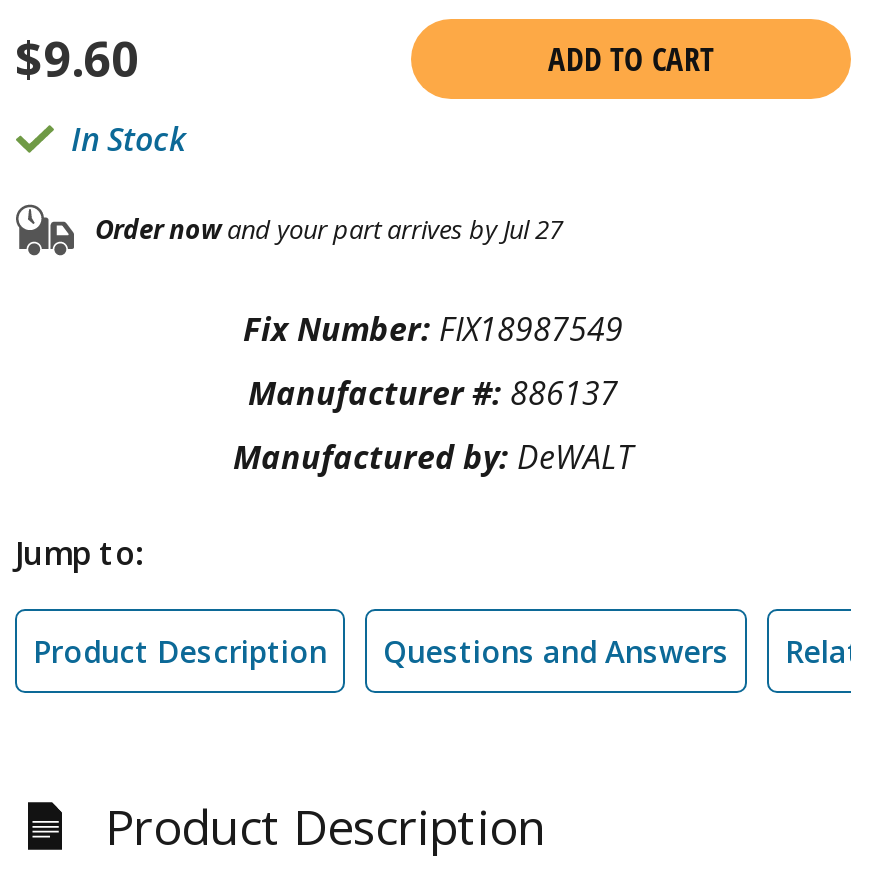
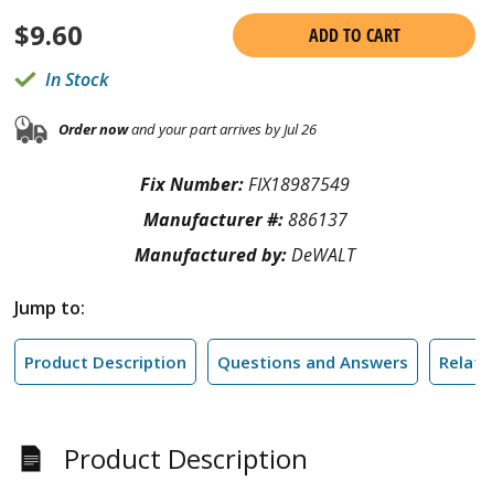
- Order nowand your part arrives by Jul 27
+ Order nowand your part arrives by Jul 26
